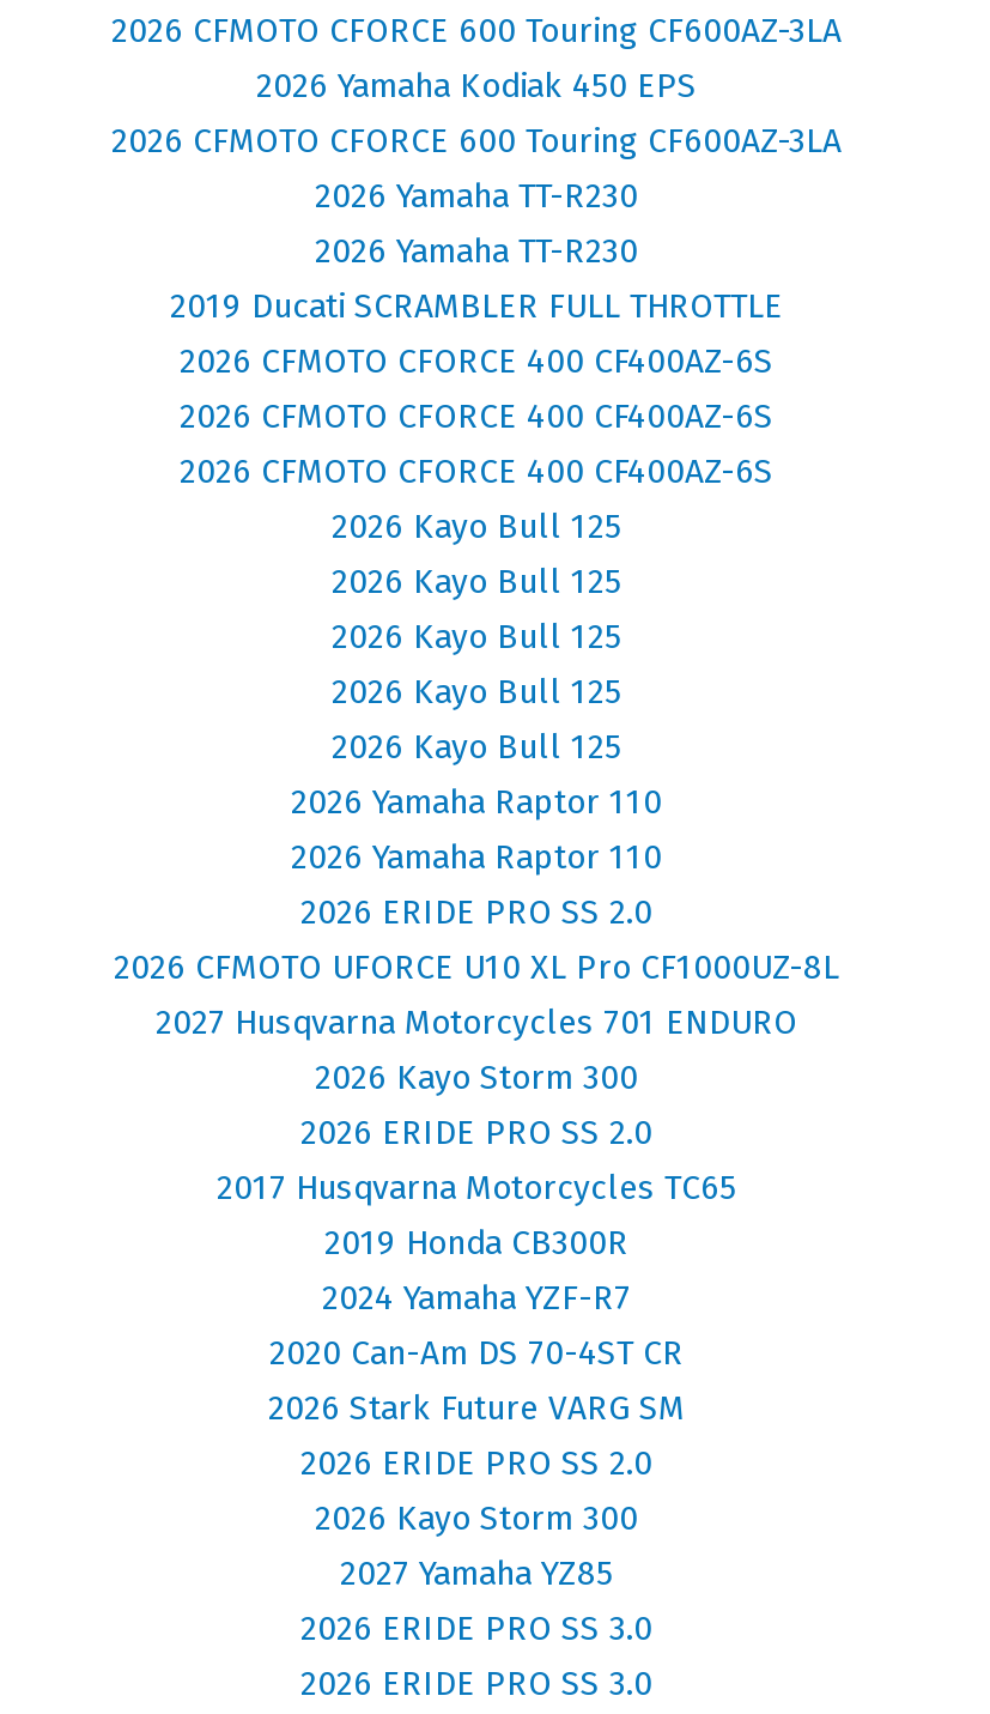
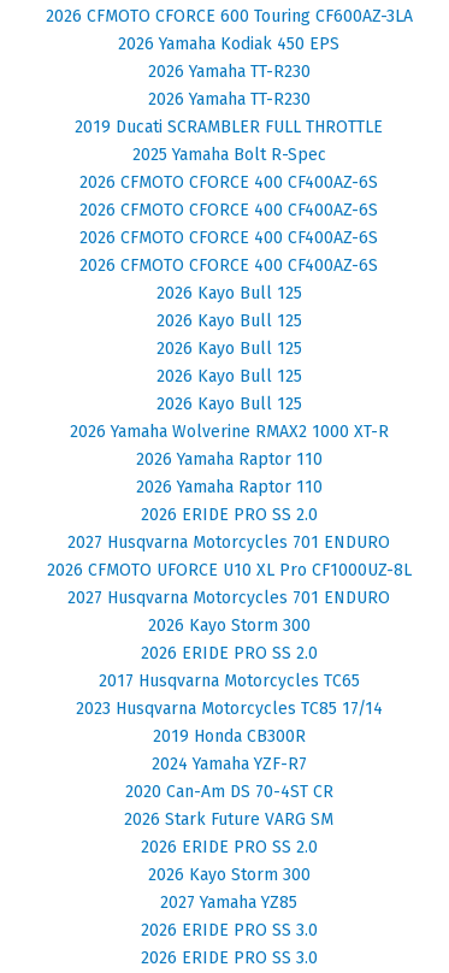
- 2026 CFMOTO CFORCE 600 Touring CF600AZ-3LA

moved up: 2026 Yamaha TT-R230 | 2026 Yamaha TT-R230 | 2019 Ducati SCRAMBLER FULL THROTTLE

+ 2025 Yamaha Bolt R-Spec
+ 2026 CFMOTO CFORCE 400 CF400AZ-6S

+ 2026 Yamaha Wolverine RMAX2 1000 XT-R

+ 2027 Husqvarna Motorcycles 701 ENDURO

+ 2023 Husqvarna Motorcycles TC85 17/14
